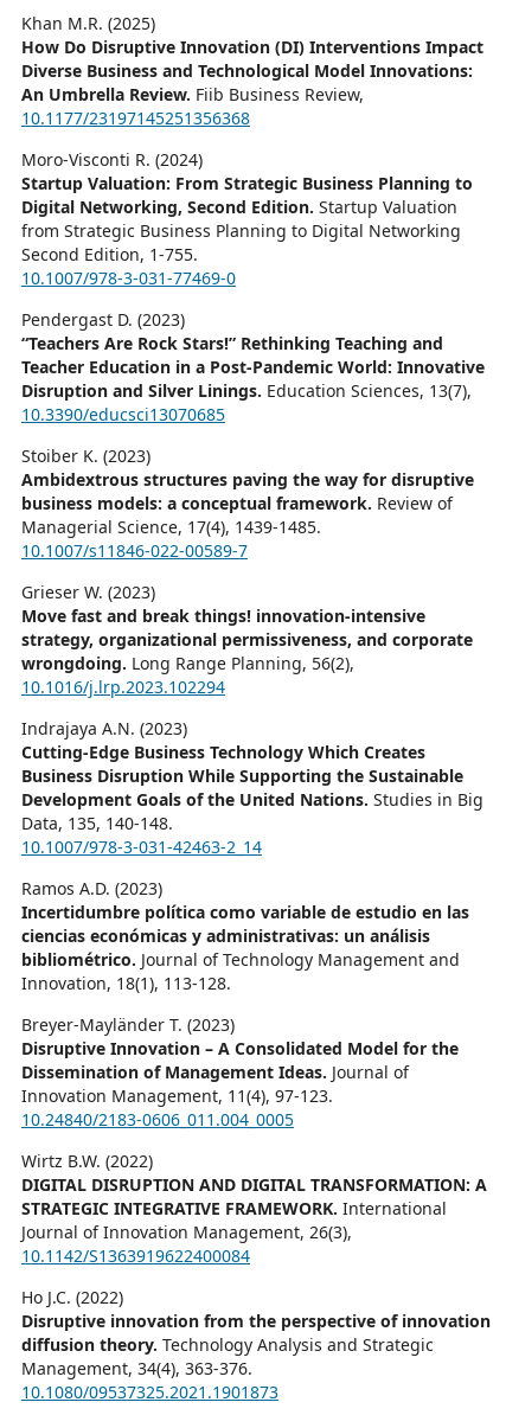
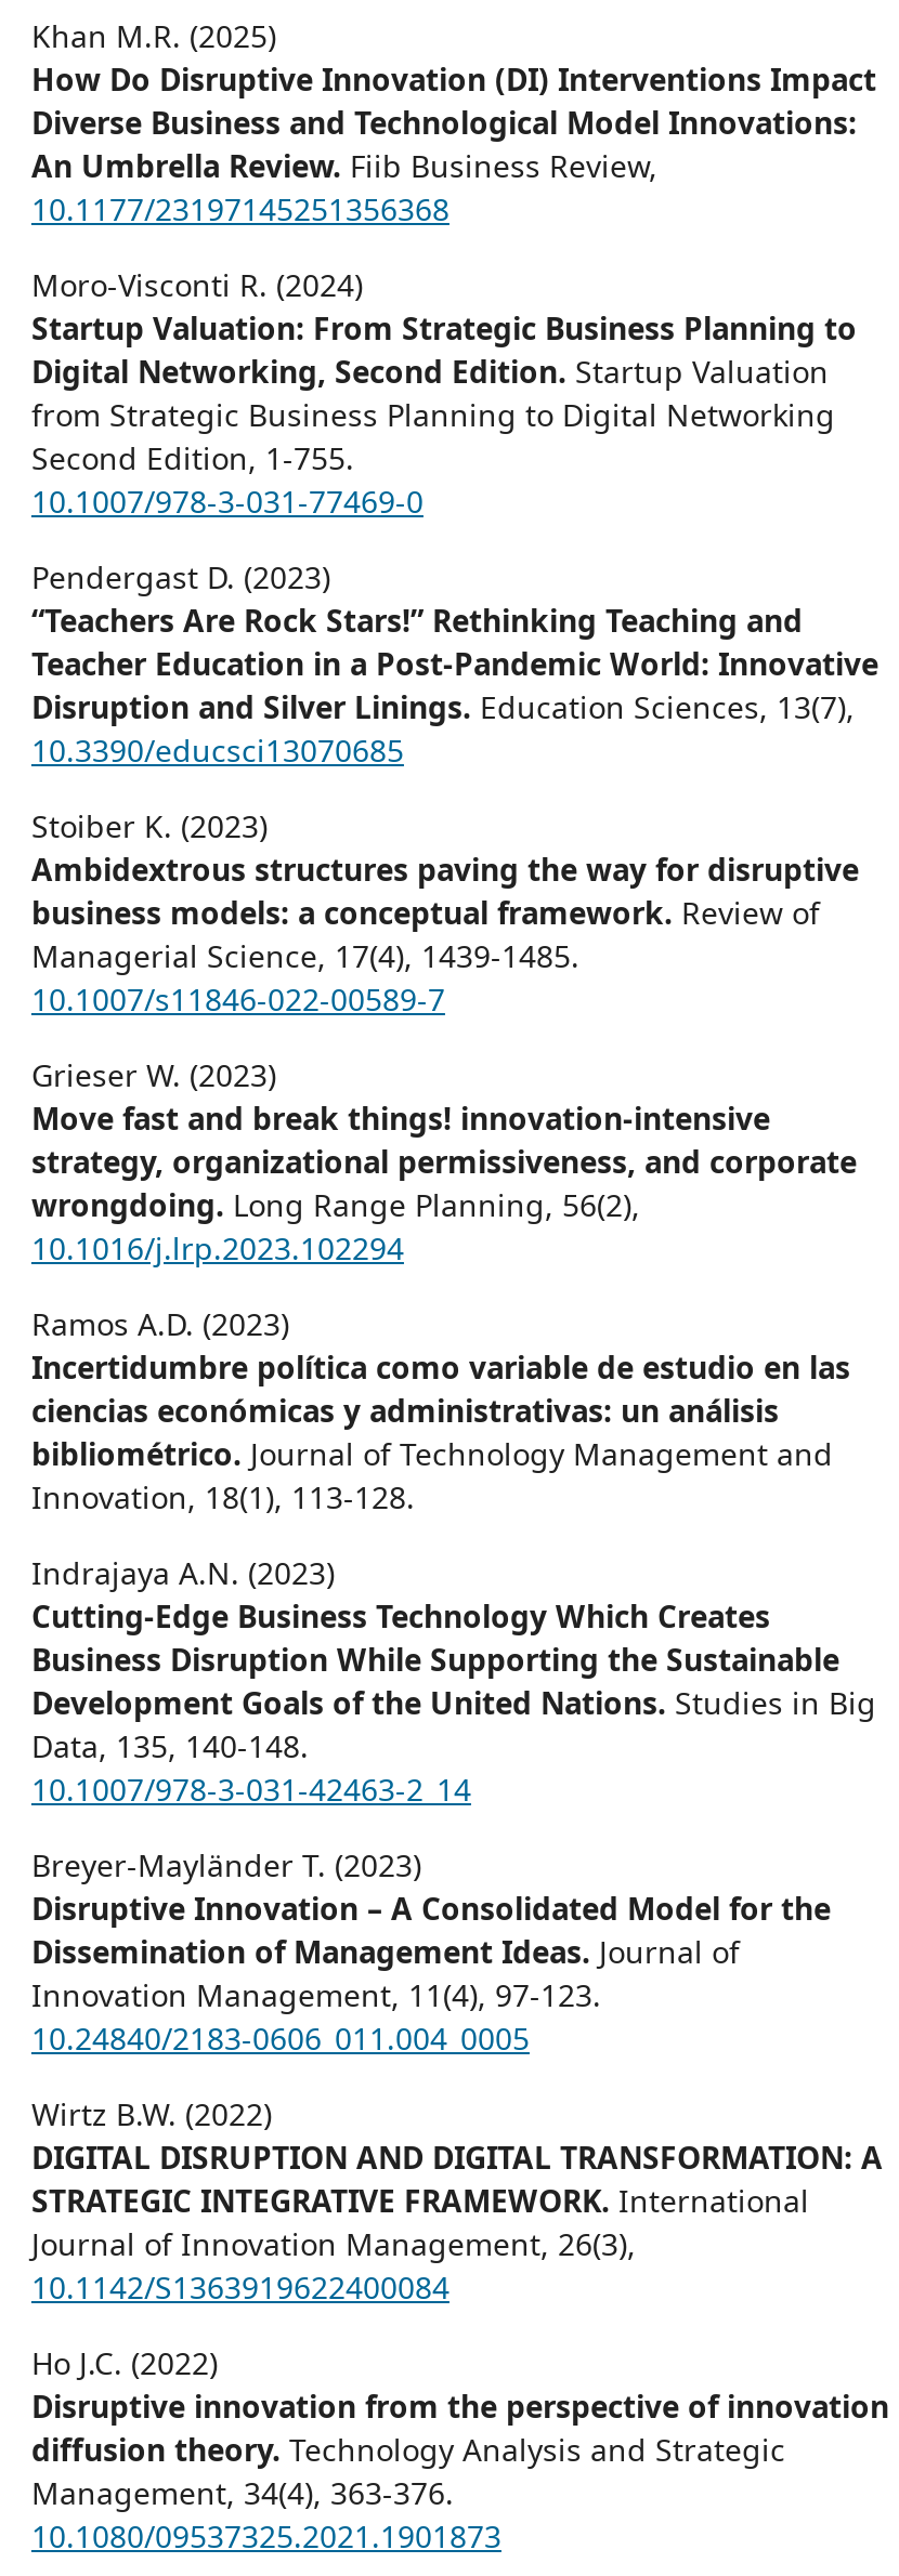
moved down: Indrajaya A.N. (2023) | Cutting-Edge Business Technology Which Creates | Business Disruption While Supporting the Sustainable | Development Goals of the United Nations. Studies in Big | Data, 135, 140-148. | 10.1007/978-3-031-42463-2_14

moved up: Ramos A.D. (2023) | Incertidumbre política como variable de estudio en las | ciencias económicas y administrativas: un análisis | bibliométrico. Journal of Technology Management and | Innovation, 18(1), 113-128.
